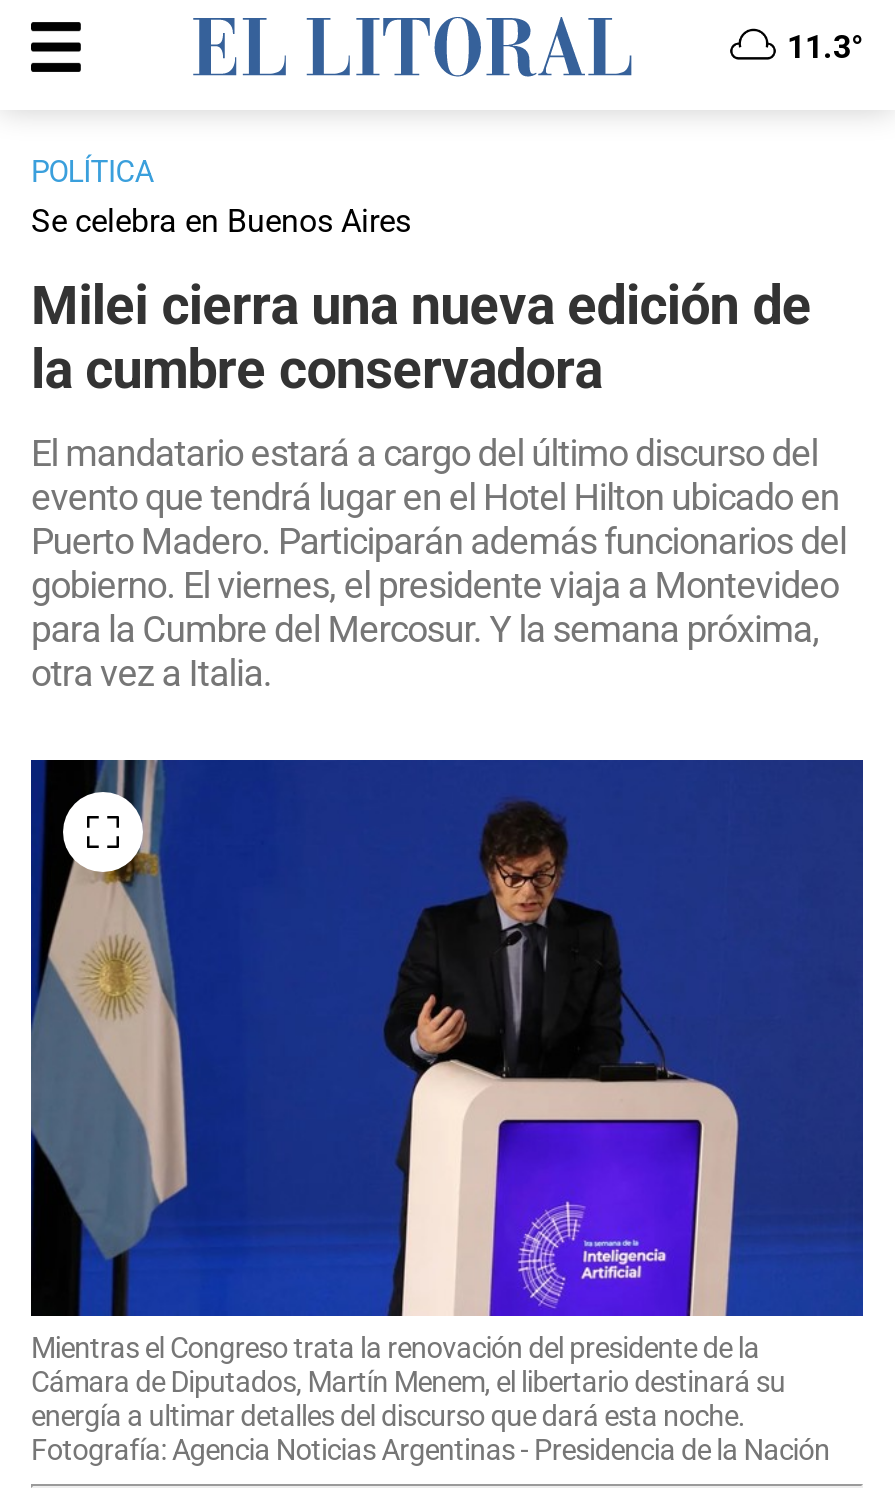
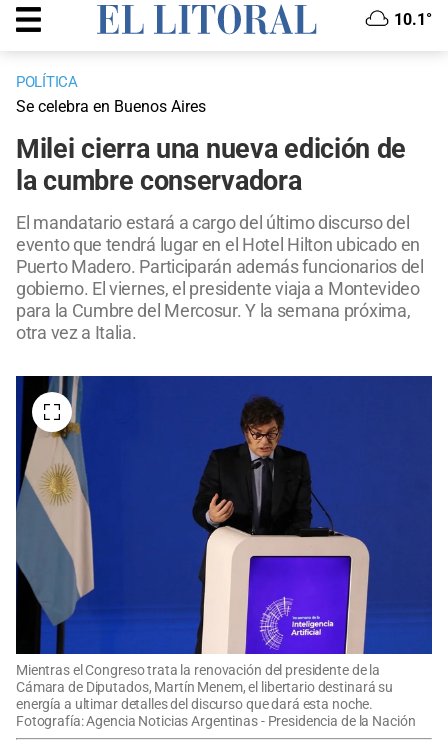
- 11.3°
+ 10.1°
